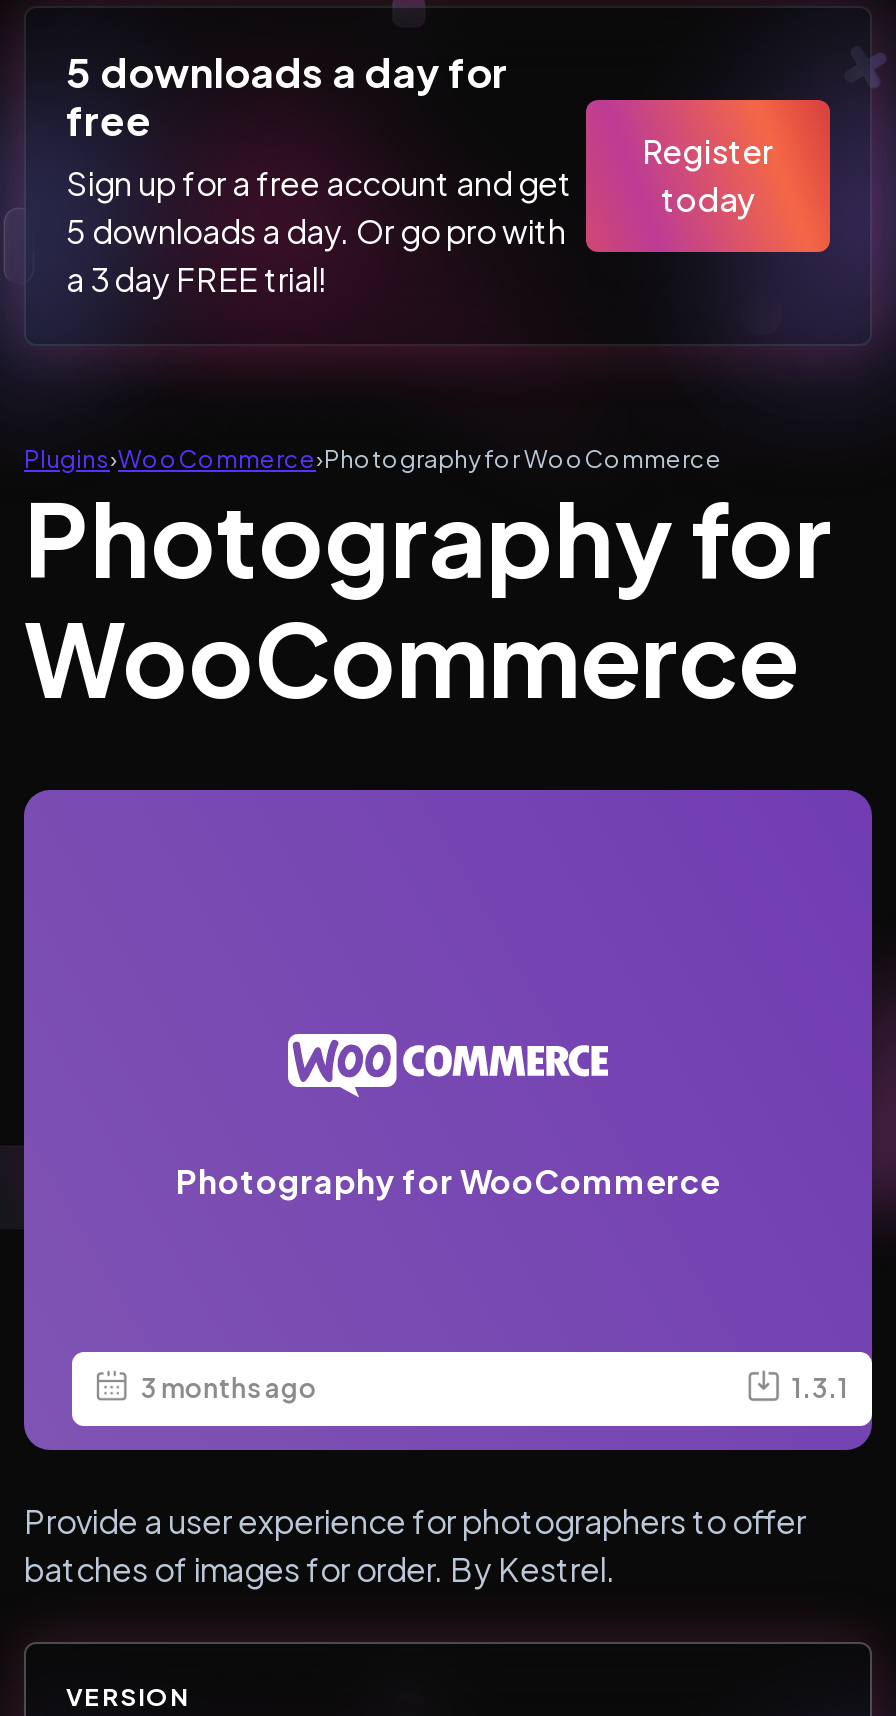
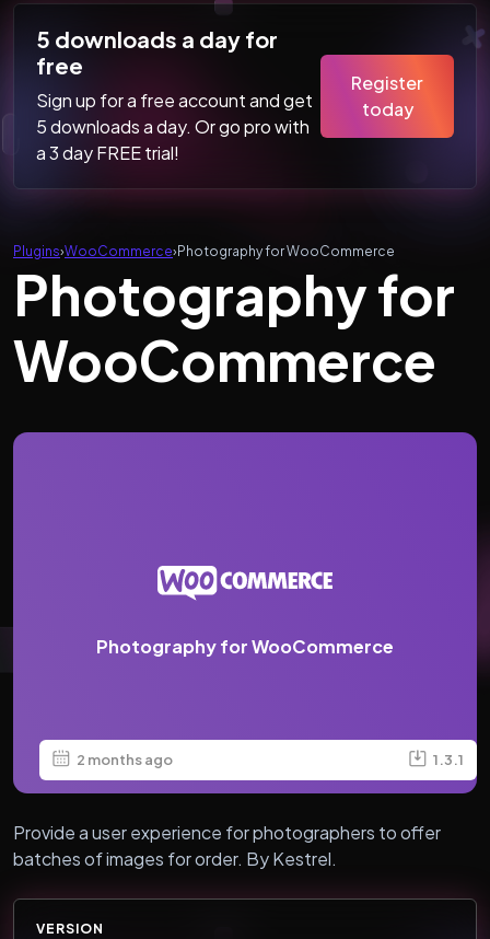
- 3 months ago
+ 2 months ago
